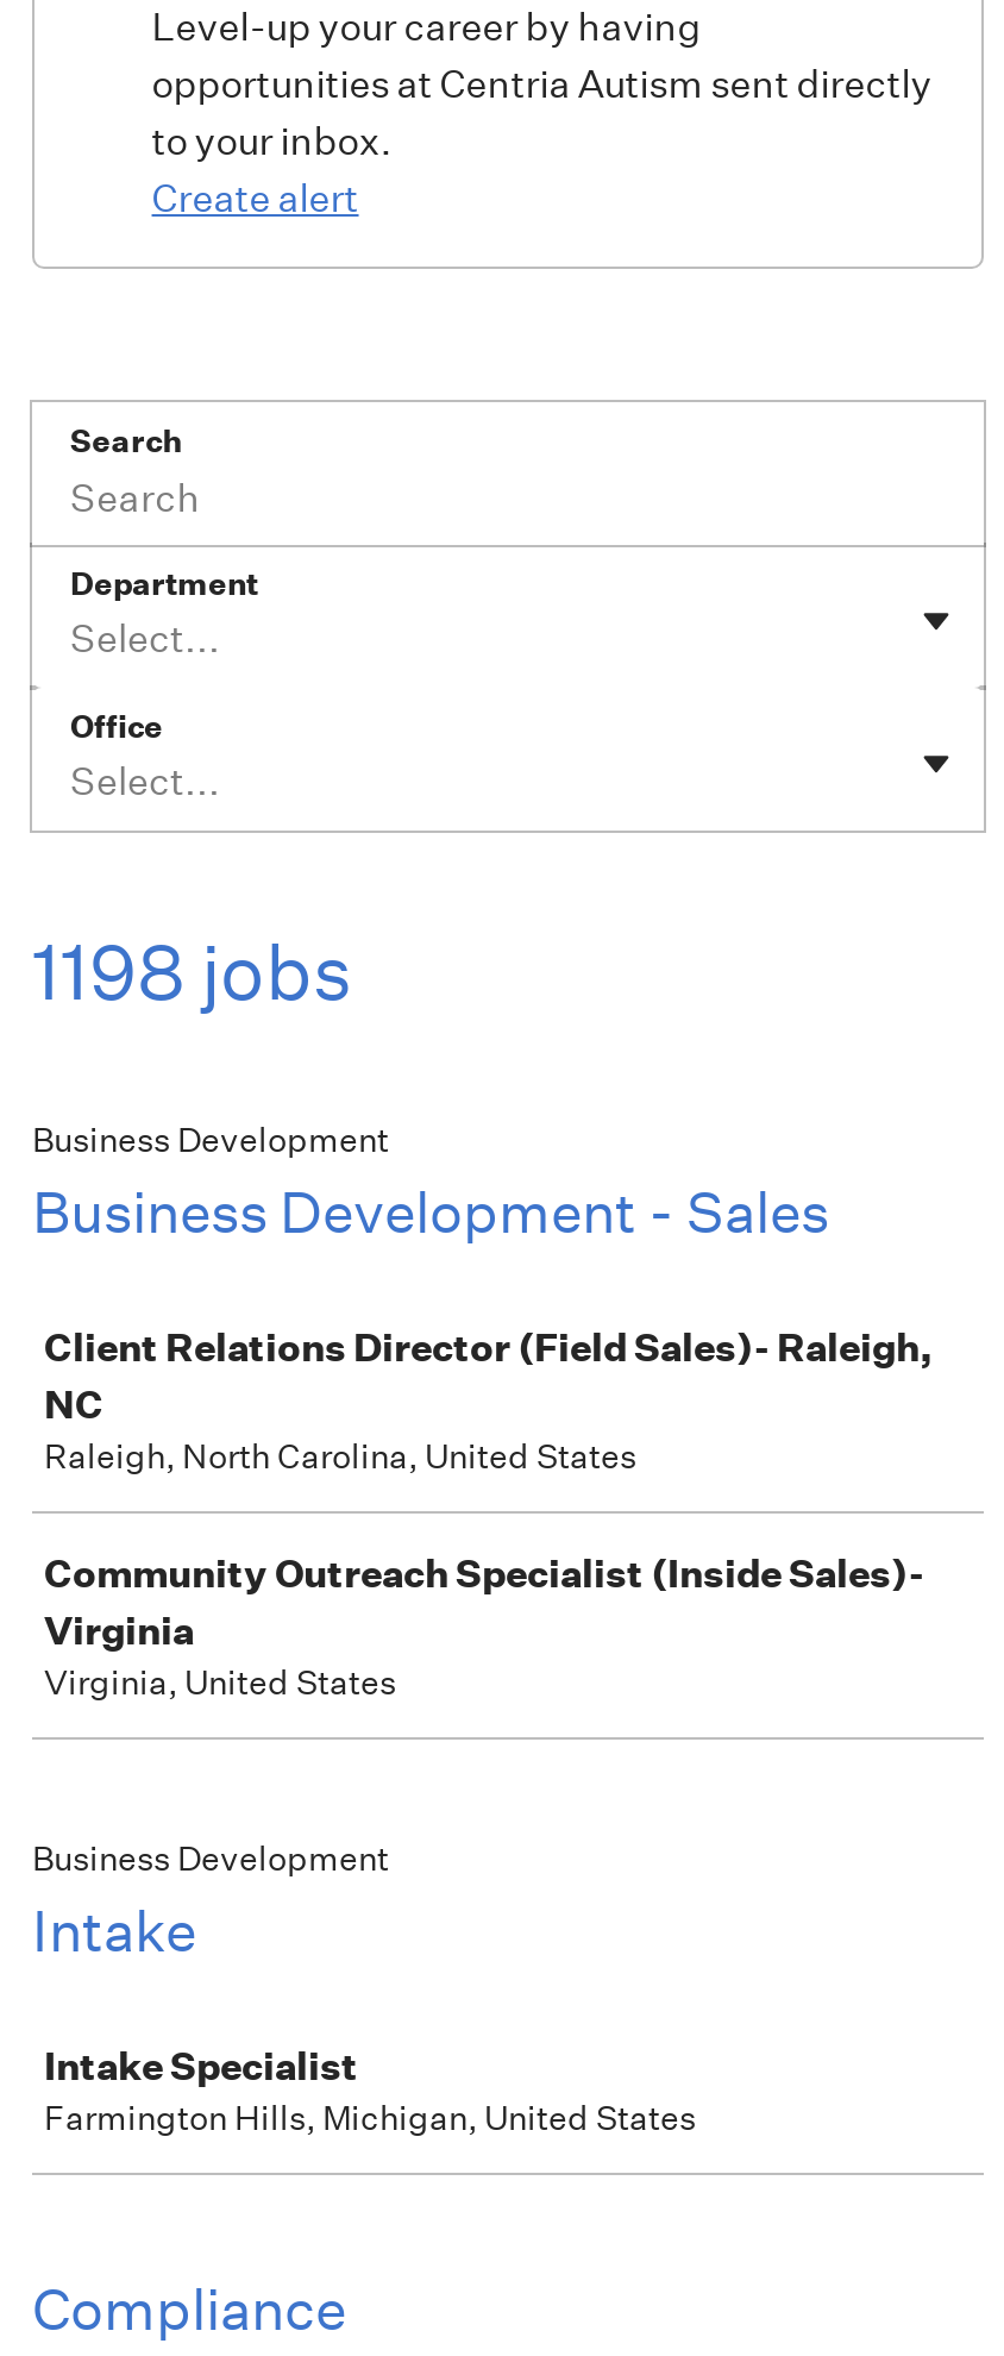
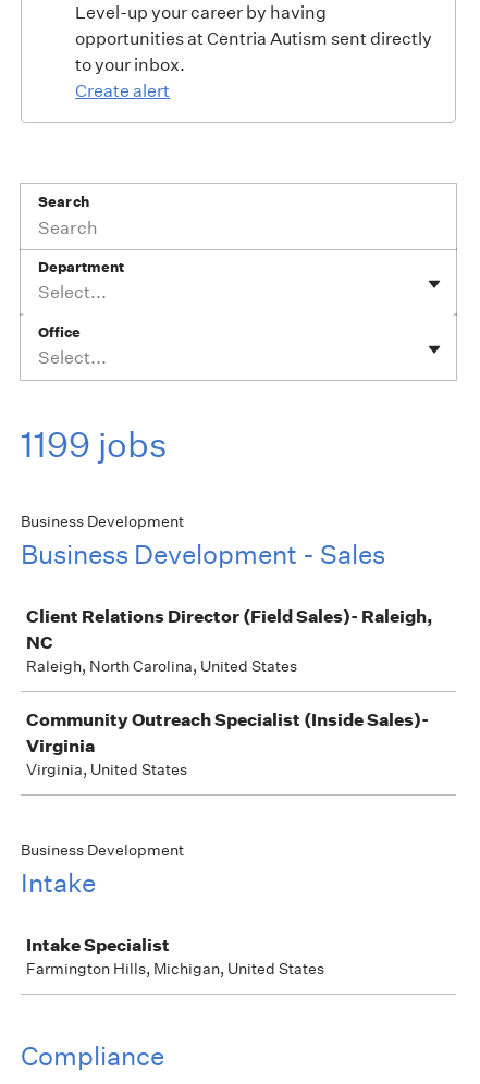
- 1198 jobs
+ 1199 jobs
